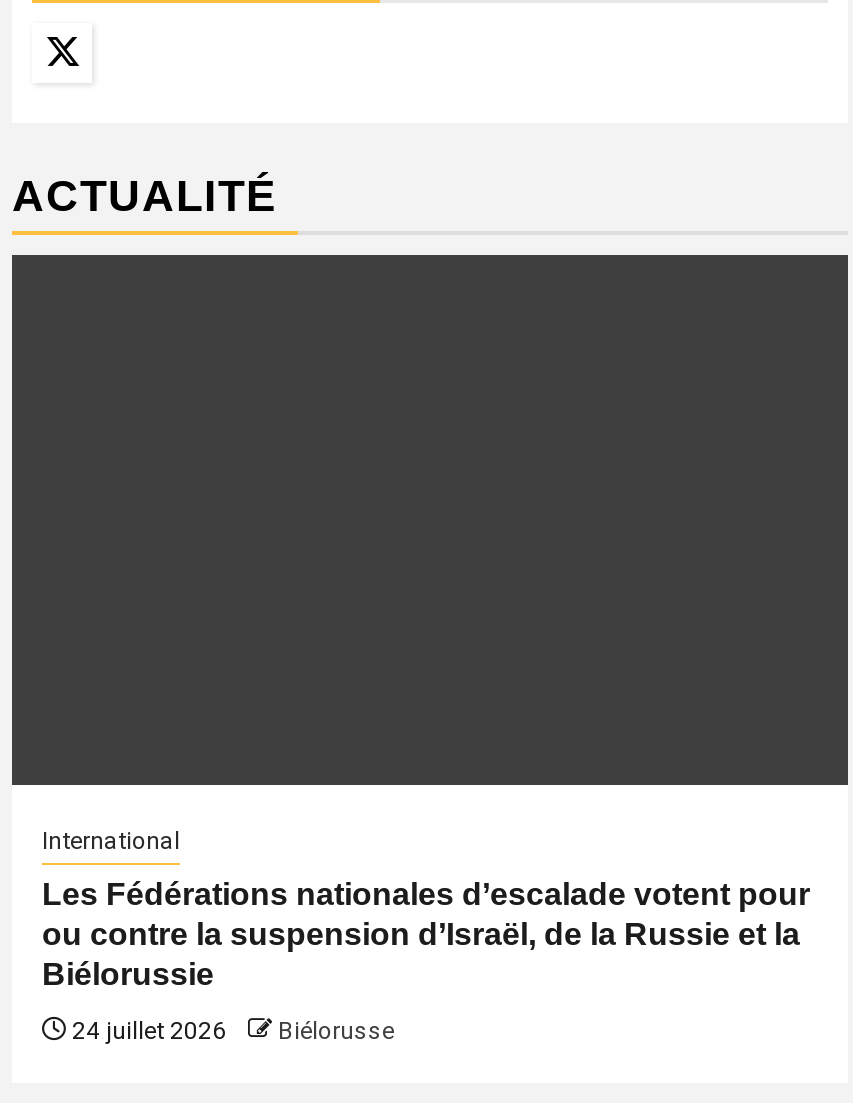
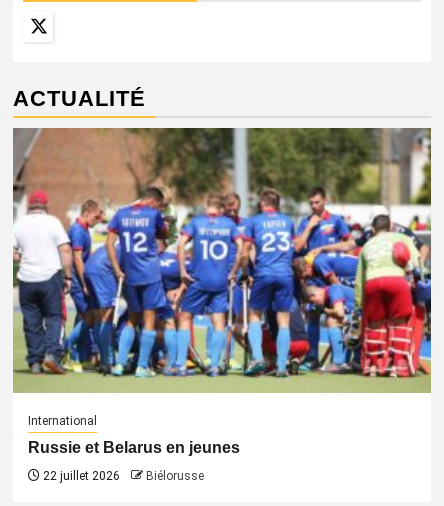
+ [image]

- Les Fédérations nationales d’escalade votent pour
- ou contre la suspension d’Israël, de la Russie et la
- Biélorussie
+ Russie et Belarus en jeunes

- 24 juillet 2026 Biélorusse
+ 22 juillet 2026 Biélorusse
